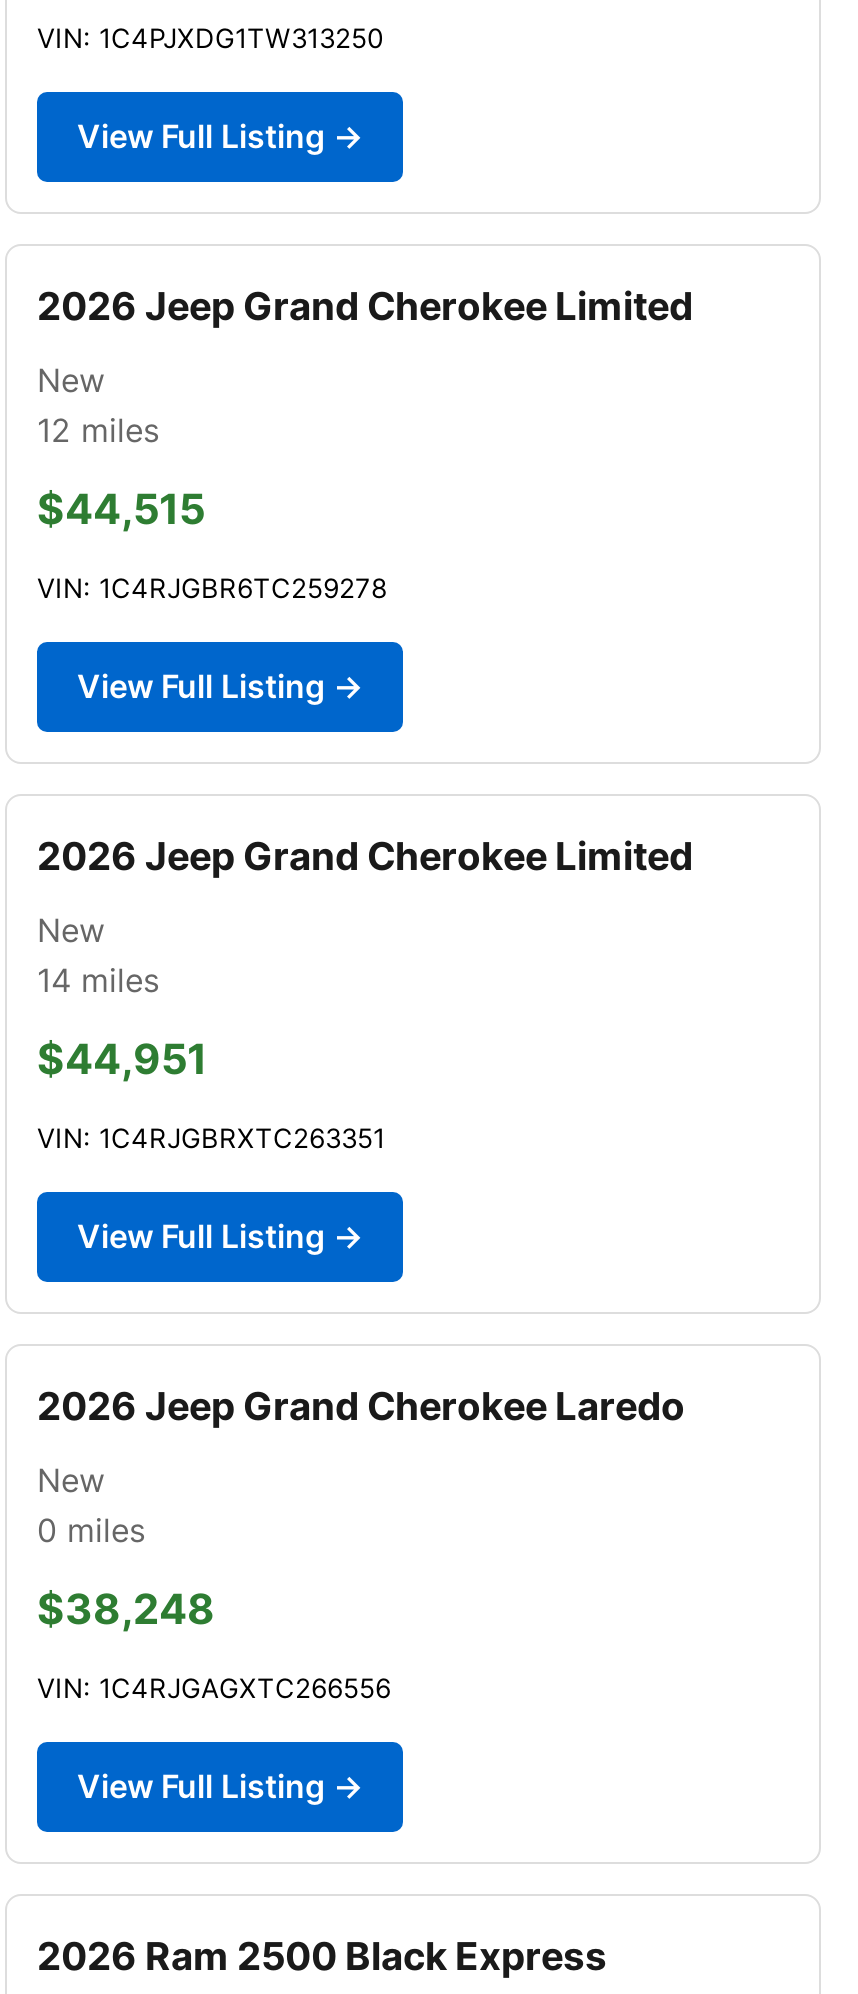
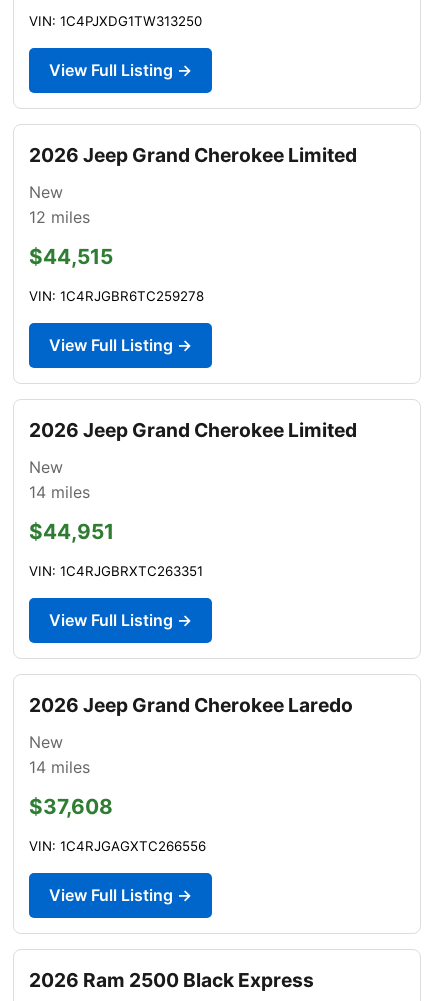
- 0 miles
+ 14 miles

- $38,248
+ $37,608
